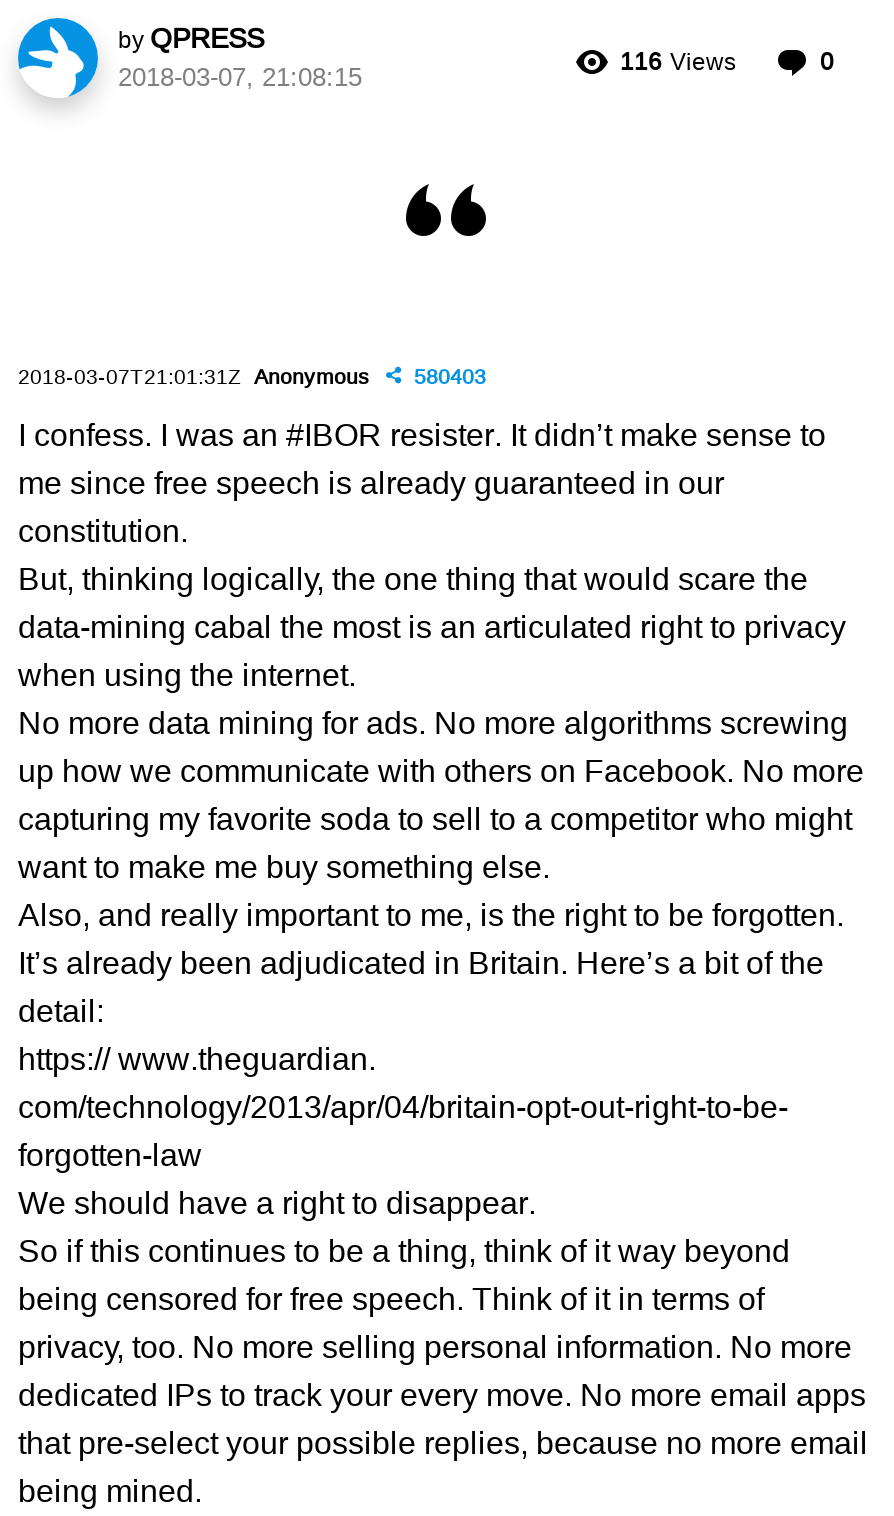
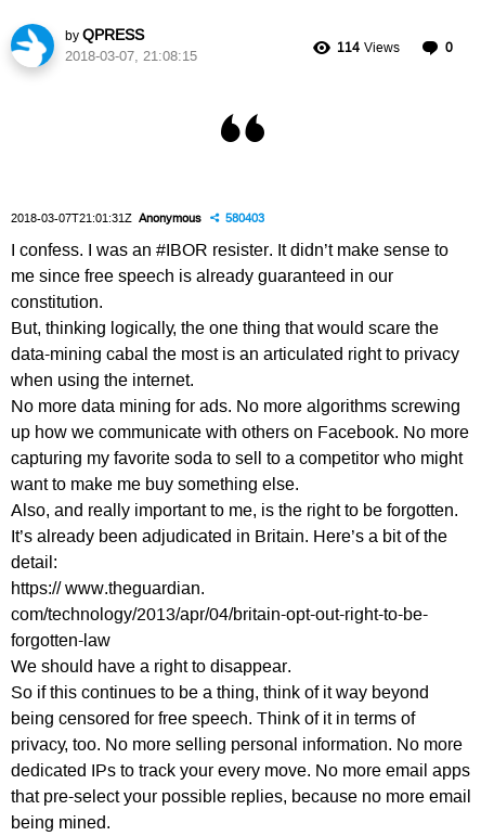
- 116 Views
+ 114 Views
